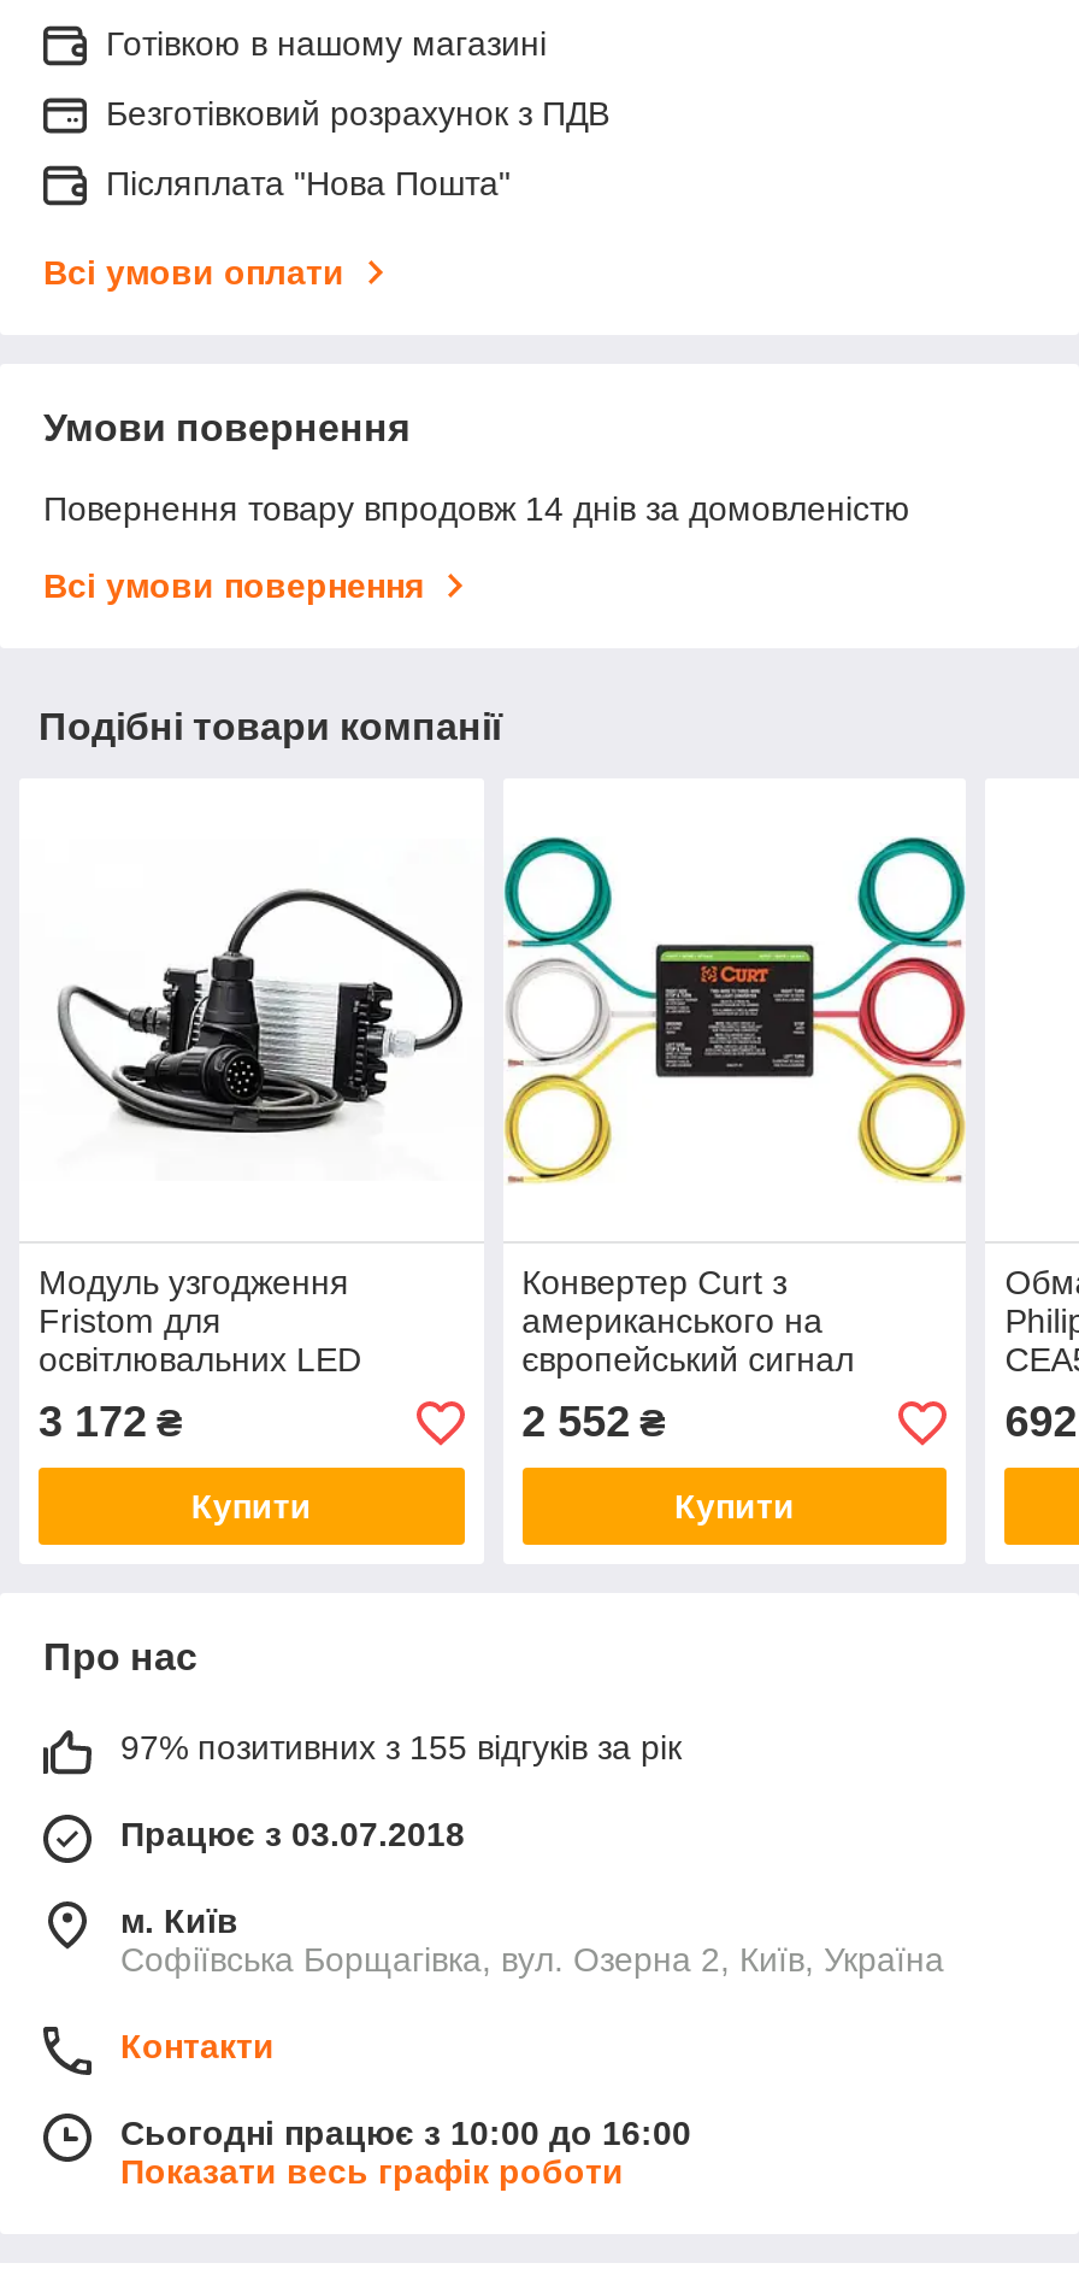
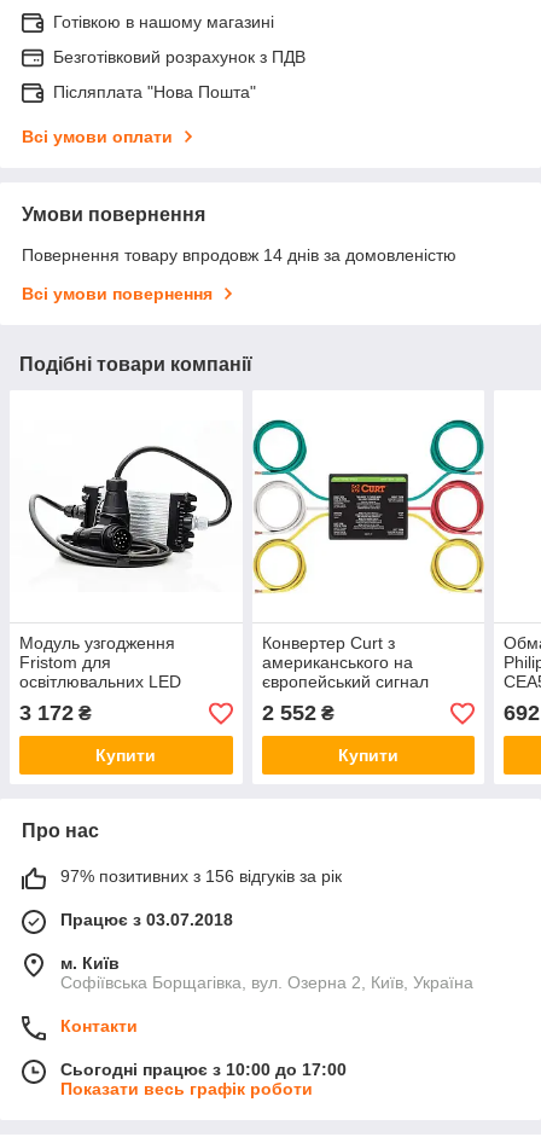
- 97% позитивних з 155 відгуків за рік
+ 97% позитивних з 156 відгуків за рік

- Сьогодні працює з 10:00 до 16:00
+ Сьогодні працює з 10:00 до 17:00
